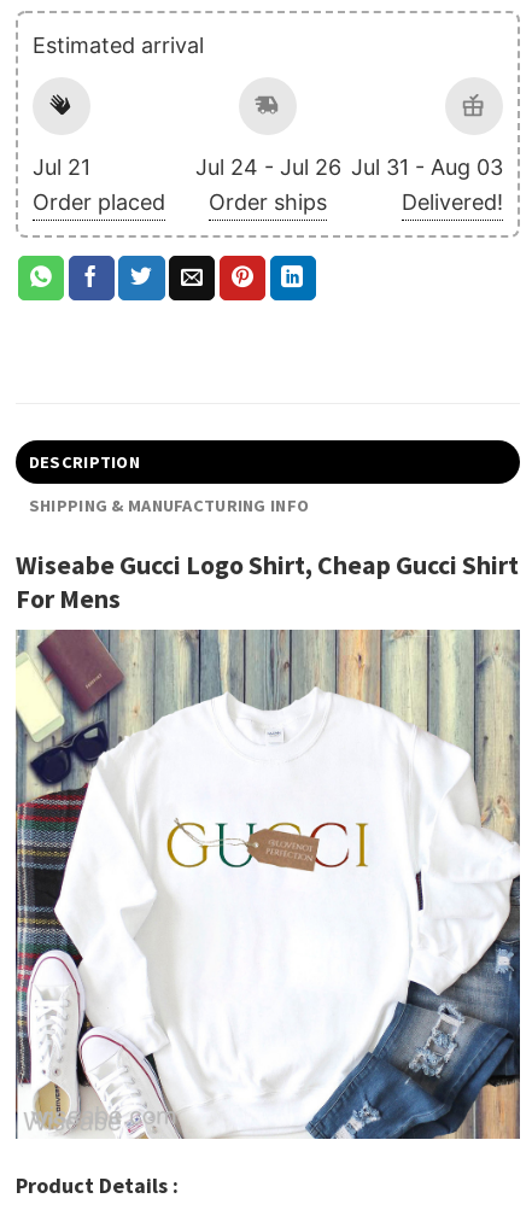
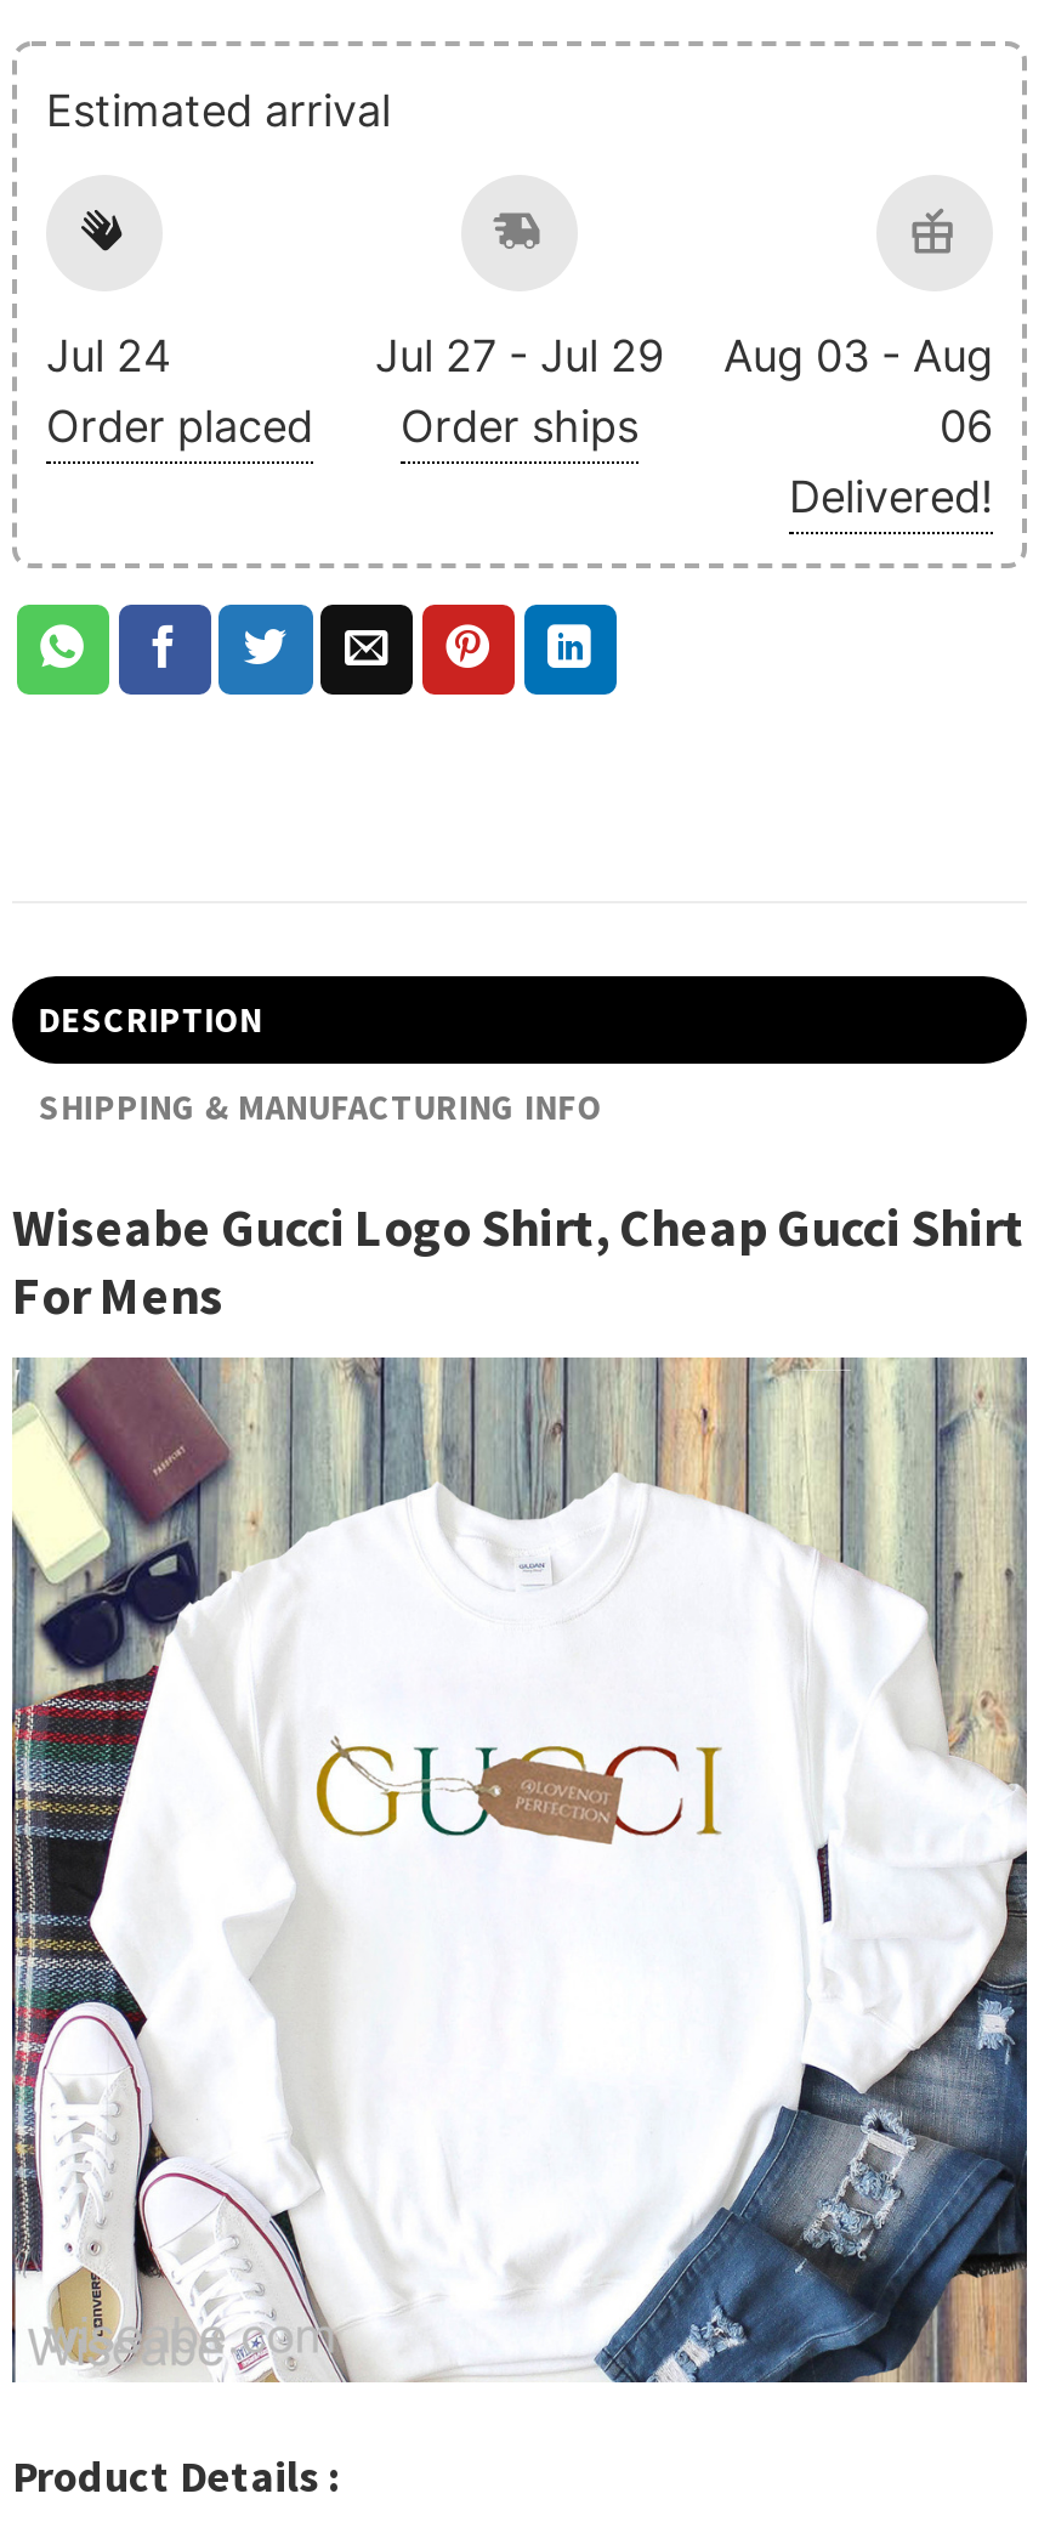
- Jul 21
+ Jul 24

- Jul 24 - Jul 26
+ Jul 27 - Jul 29

- Jul 31 - Aug 03
+ Aug 03 - Aug
+ 06
